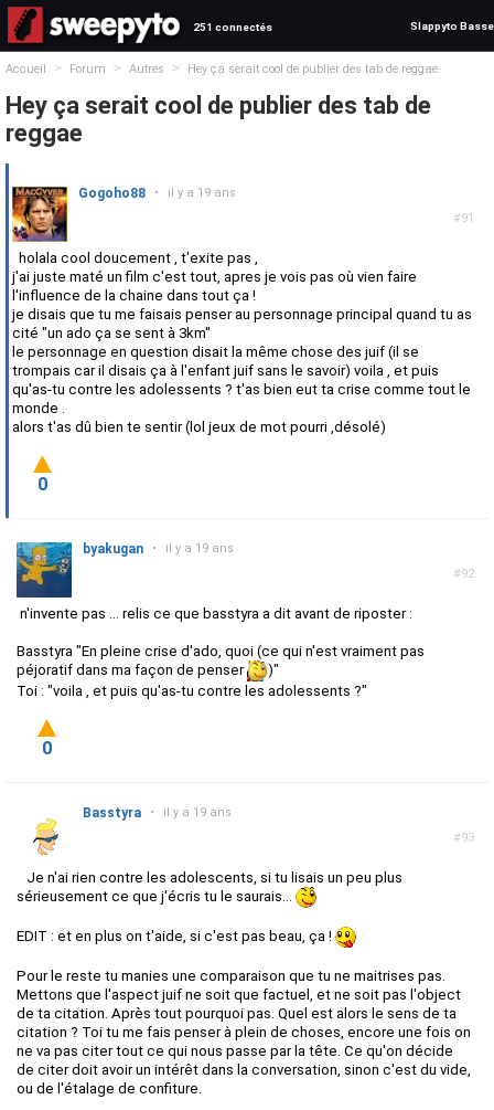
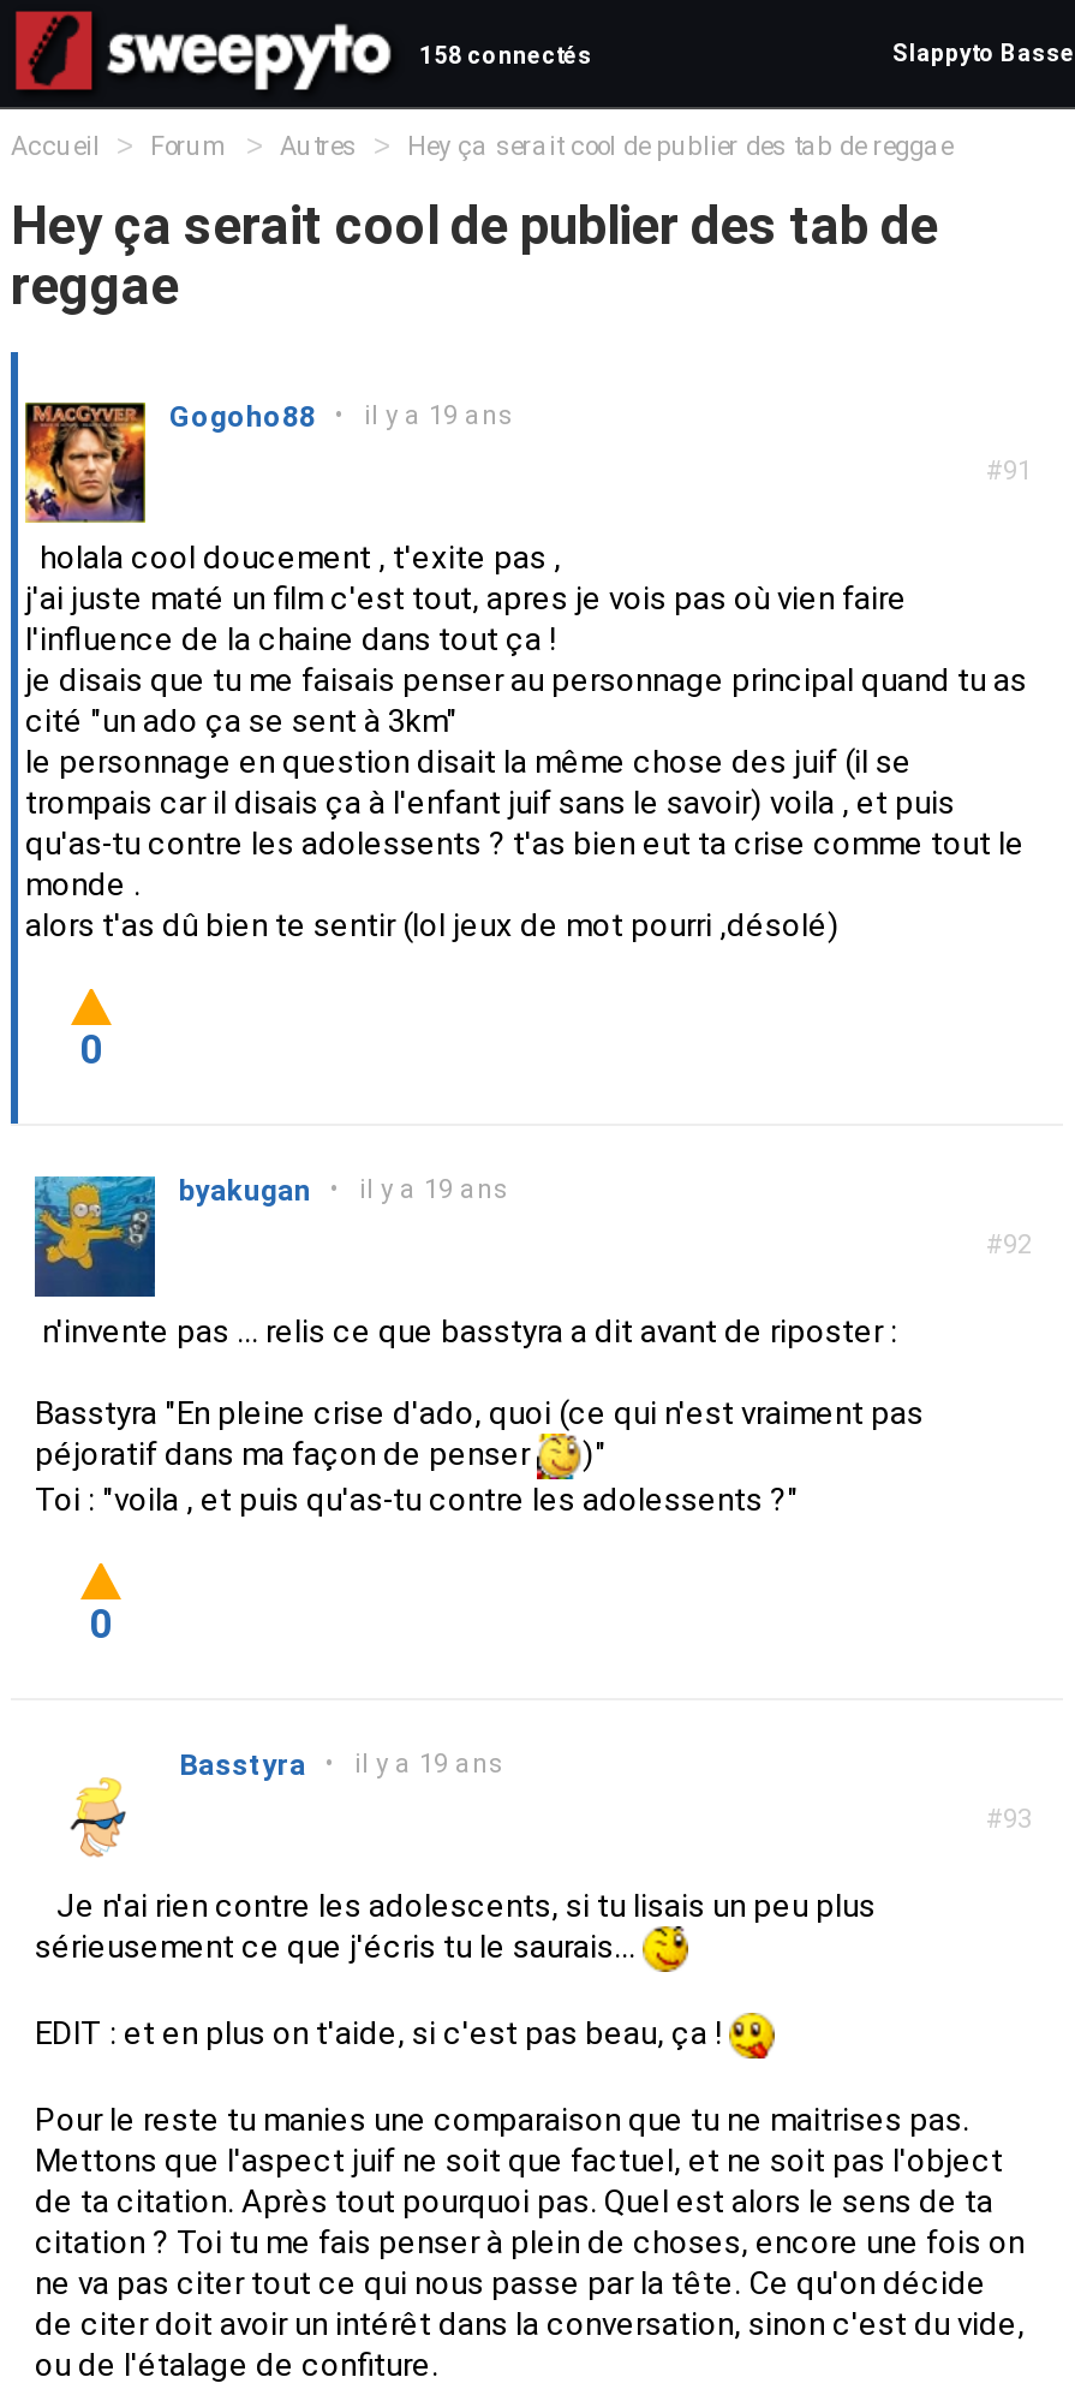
- 251 connectés
+ 158 connectés
